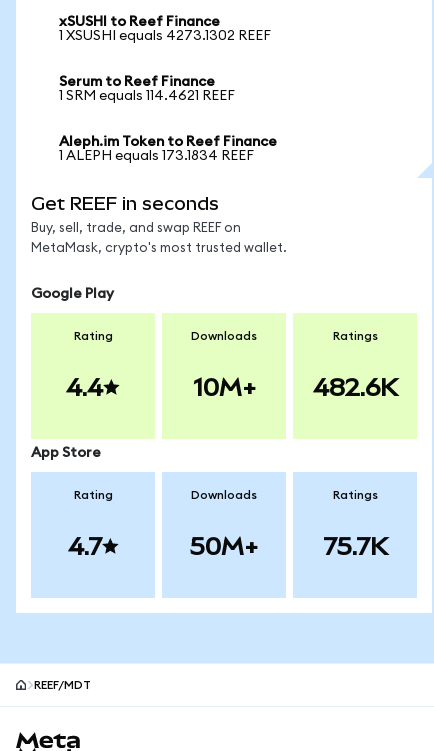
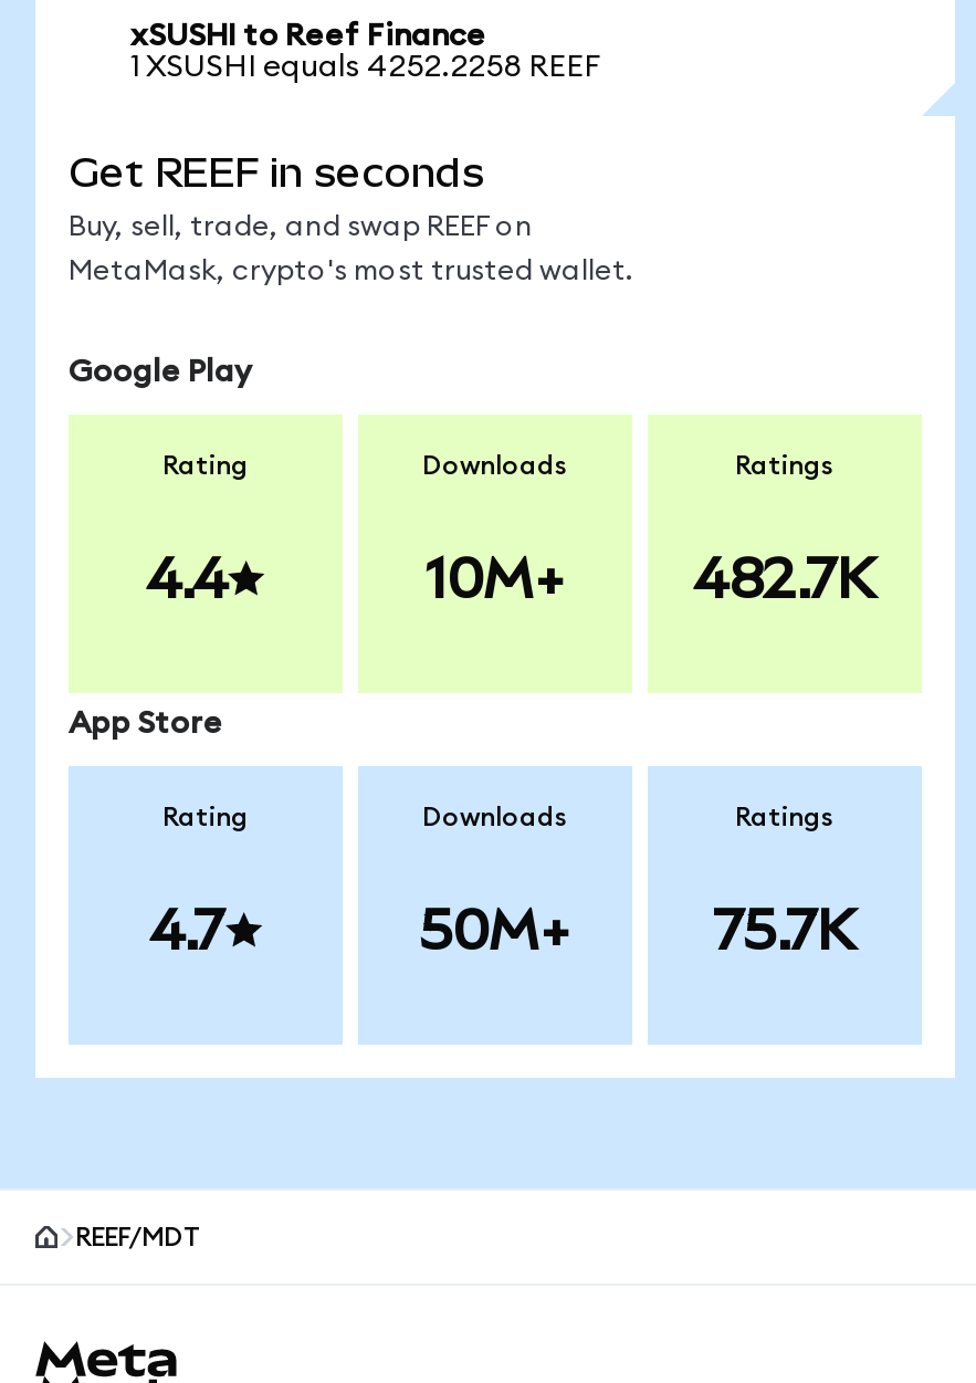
- 1 XSUSHI equals 4273.1302 REEF
- Serum to Reef Finance
- 1 SRM equals 114.4621 REEF
- Aleph.im Token to Reef Finance
- 1 ALEPH equals 173.1834 REEF
+ 1 XSUSHI equals 4252.2258 REEF

- 482.6K
+ 482.7K
